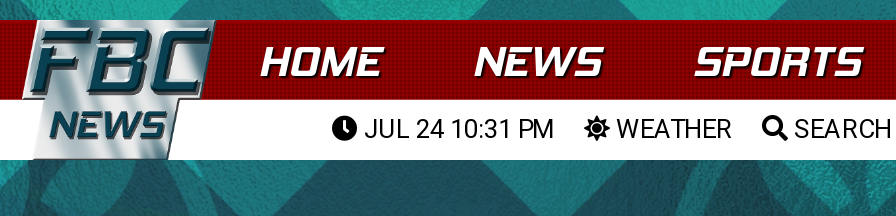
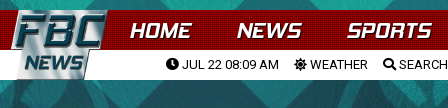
- JUL 24 10:31 PM WEATHER SEARCH
+ JUL 22 08:09 AM WEATHER SEARCH
